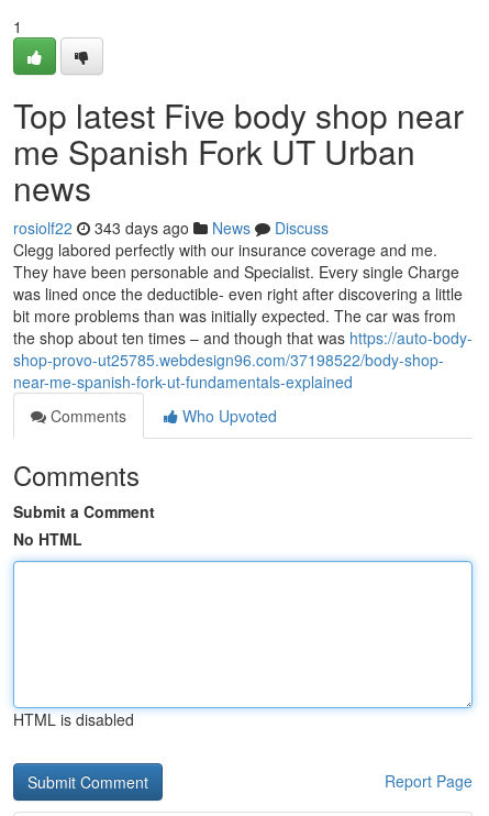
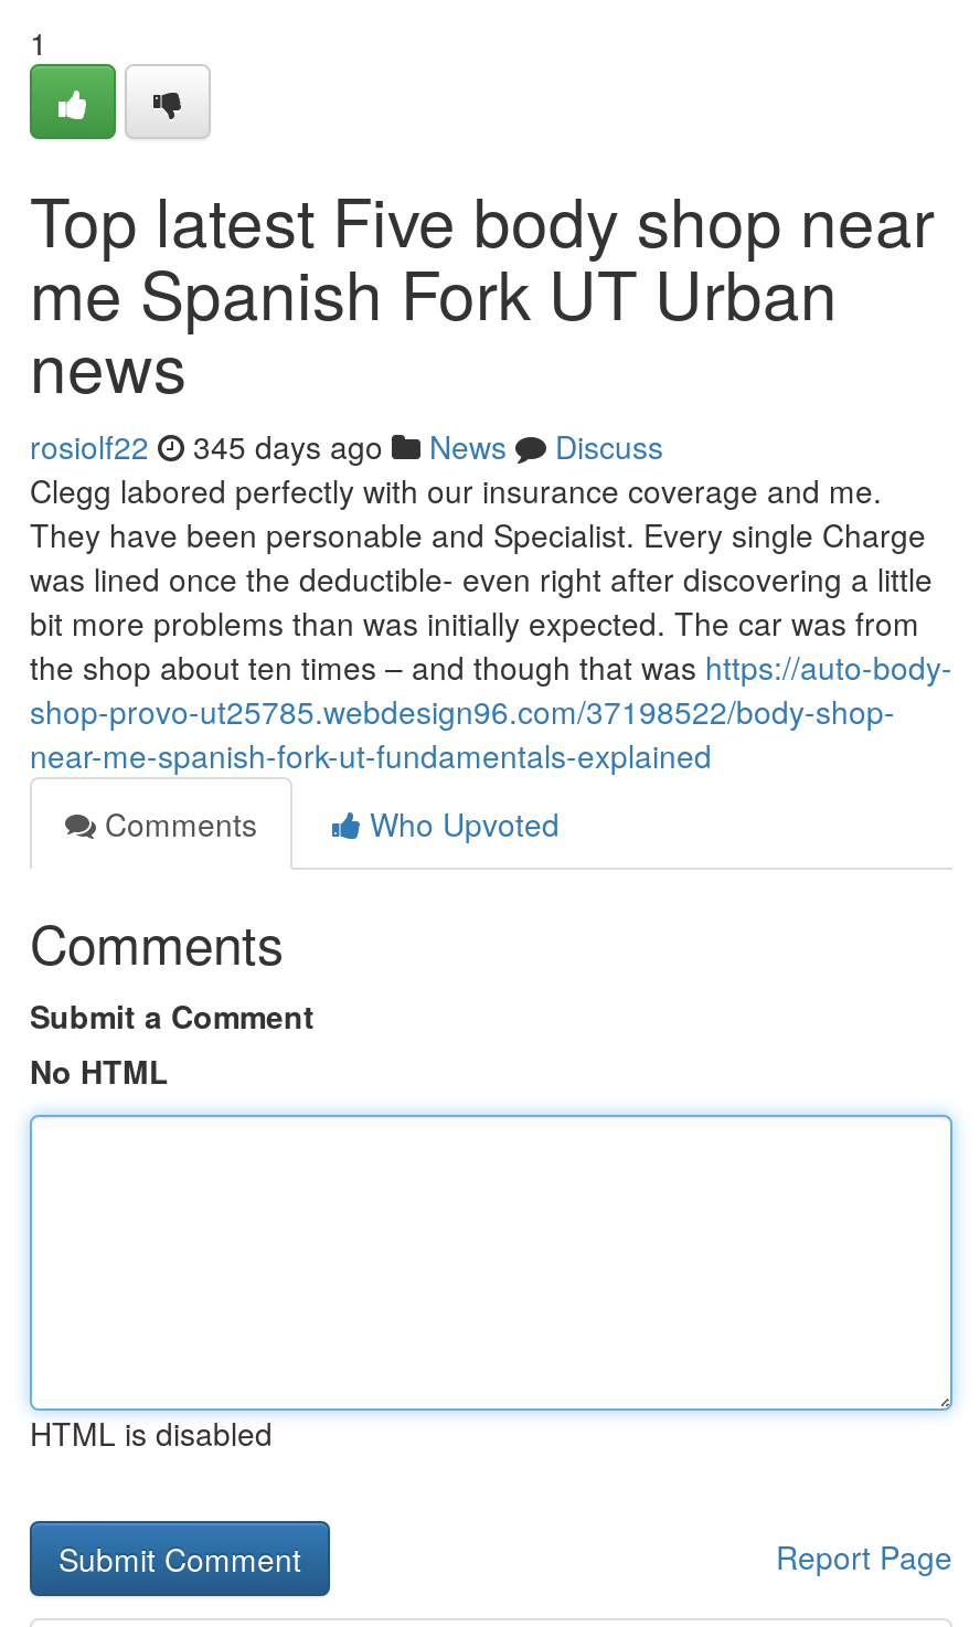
- rosiolf22 343 days ago News Discuss
+ rosiolf22 345 days ago News Discuss
